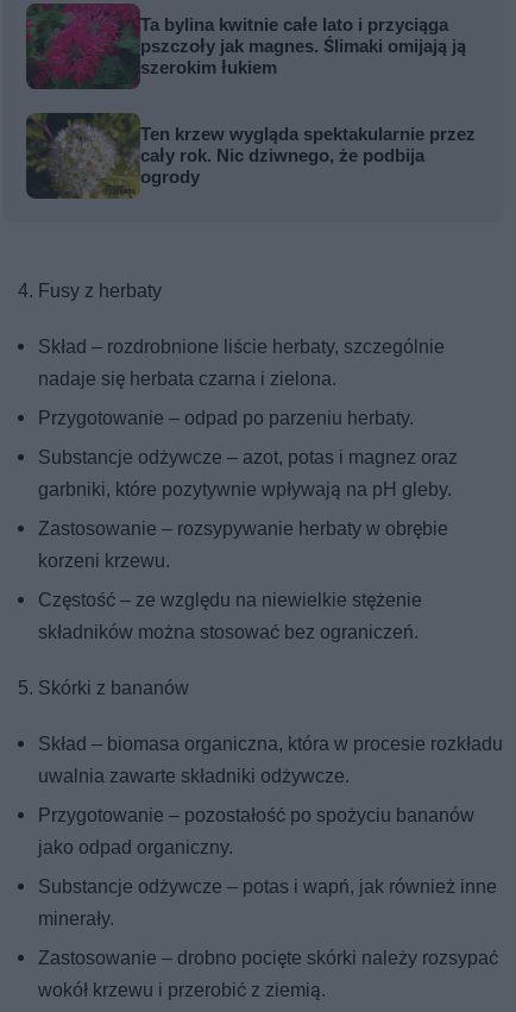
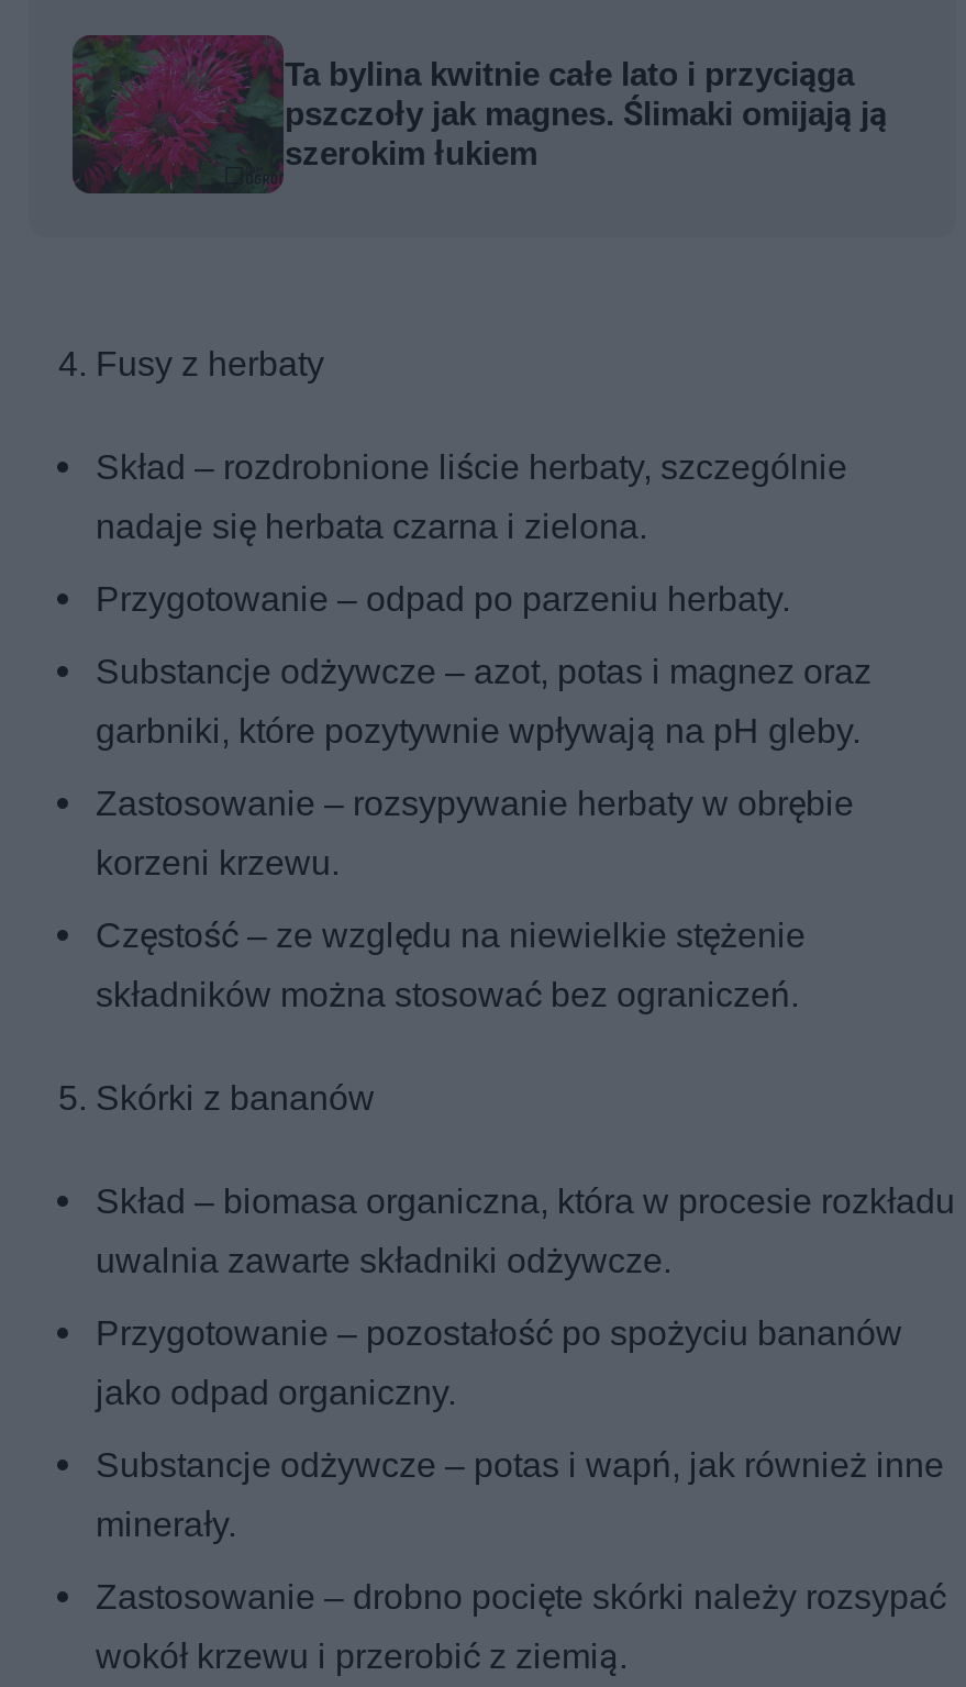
- [image]
- Ten krzew wygląda spektakularnie przez
- cały rok. Nic dziwnego, że podbija
- ogrody
